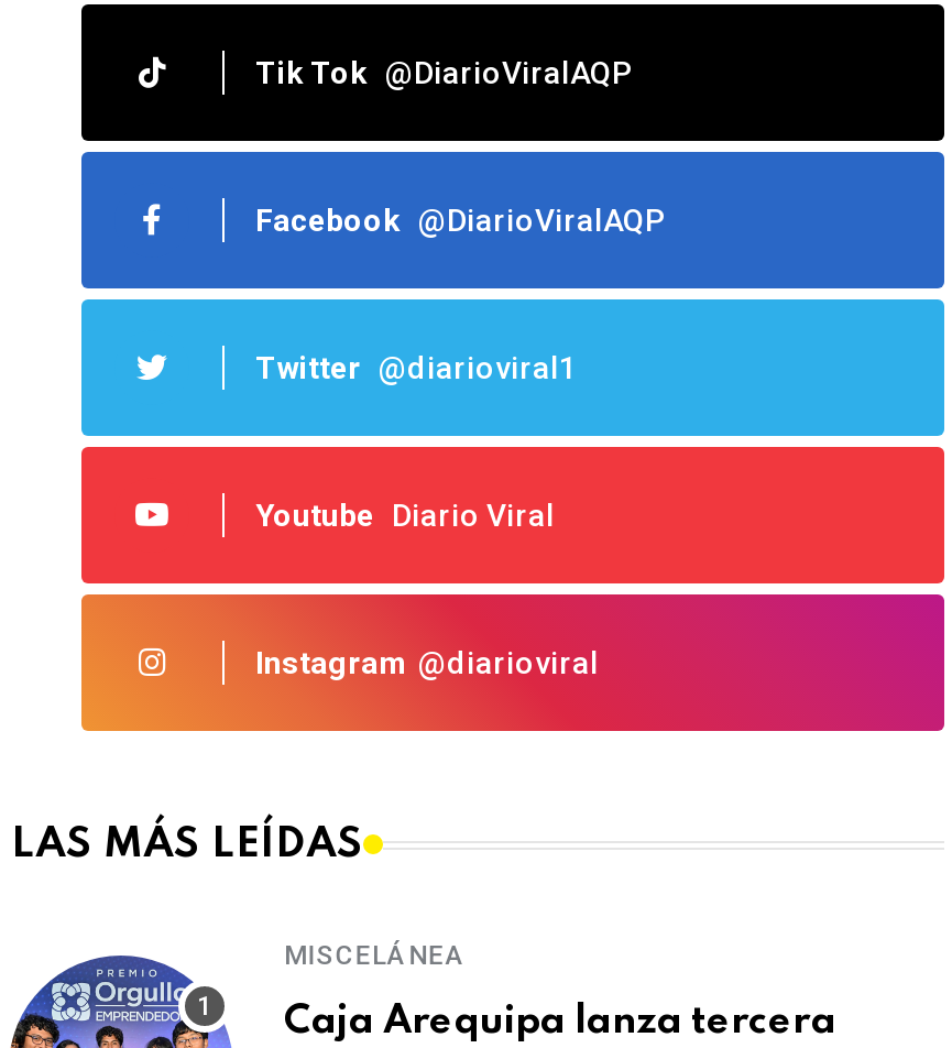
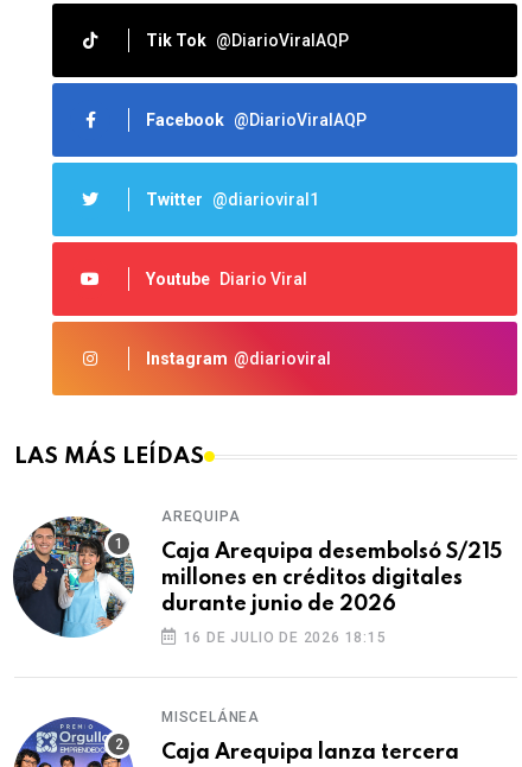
+ [image]
+ AREQUIPA
+ Caja Arequipa desembolsó S/215
+ millones en créditos digitales
+ durante junio de 2026
+ 16 DE JULIO DE 2026 18:15
